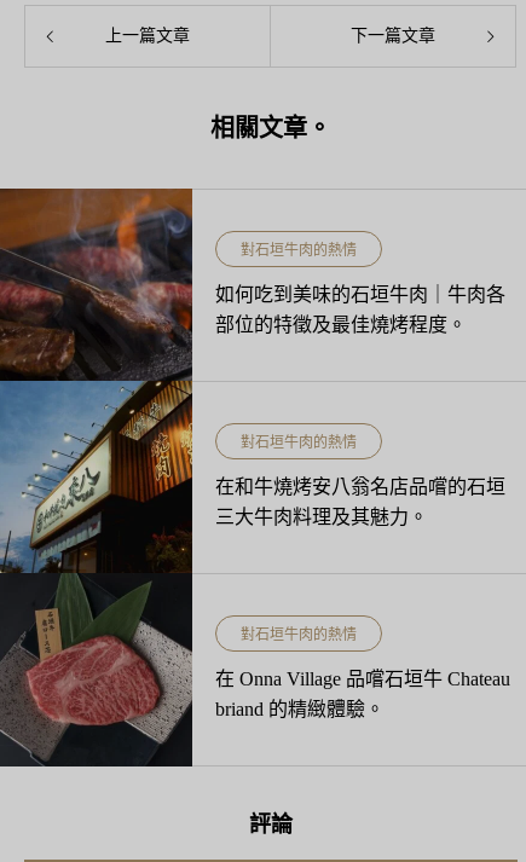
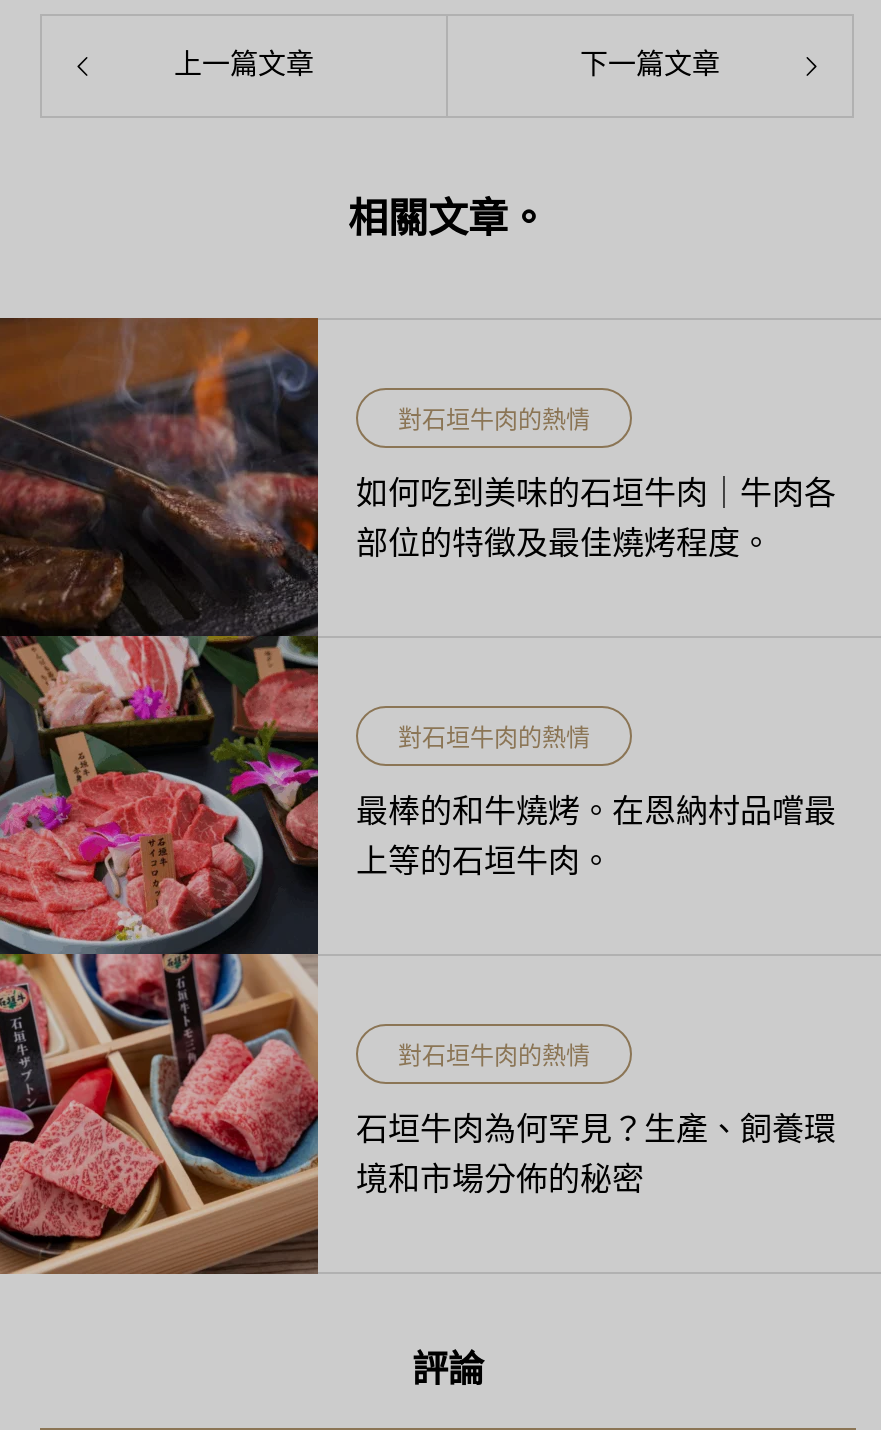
- [image]
- 在和牛燒烤安八翁名店品嚐的石垣
+ [image]
+ 最棒的和牛燒烤。在恩納村品嚐最

- 三大牛肉料理及其魅力。
+ 上等的石垣牛肉。

- 在 Onna Village 品嚐石垣牛 Chateau
+ 石垣牛肉為何罕見？生產、飼養環

- briand 的精緻體驗。
+ 境和市場分佈的秘密
